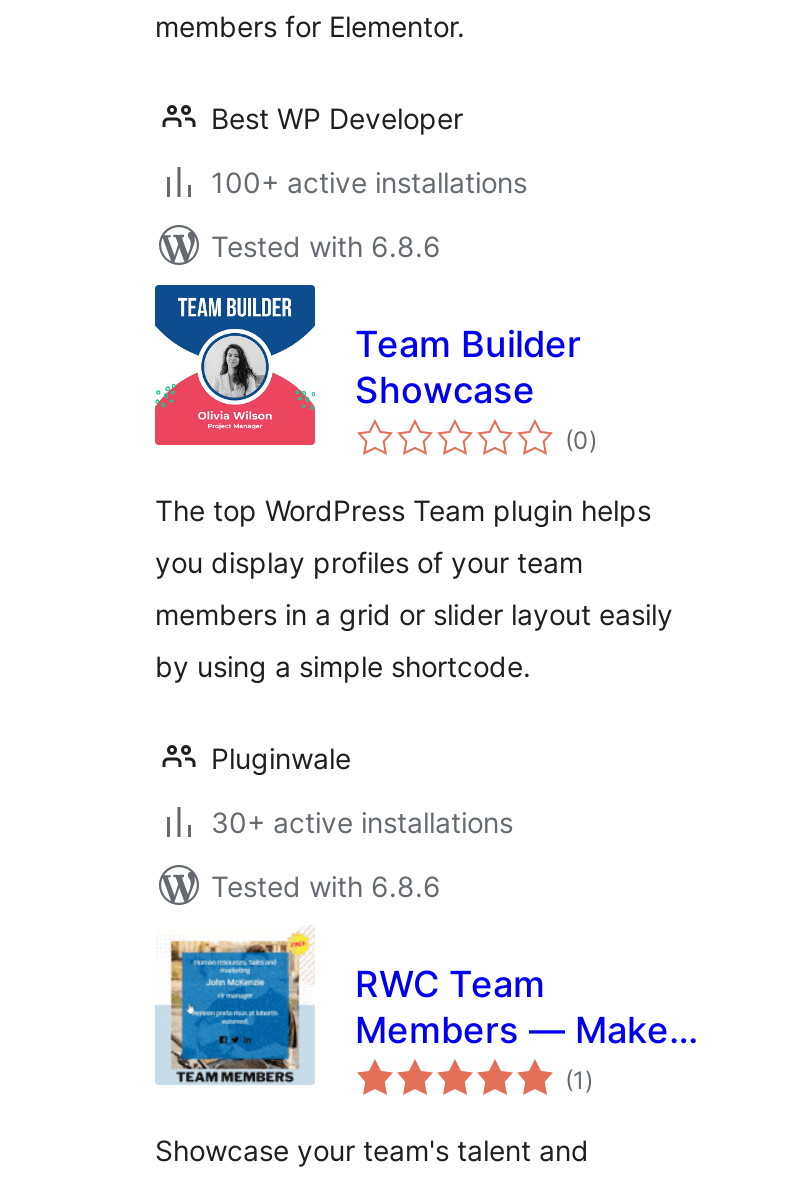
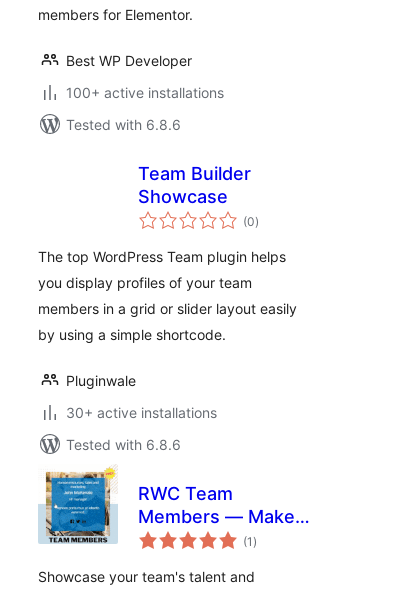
- [image]
